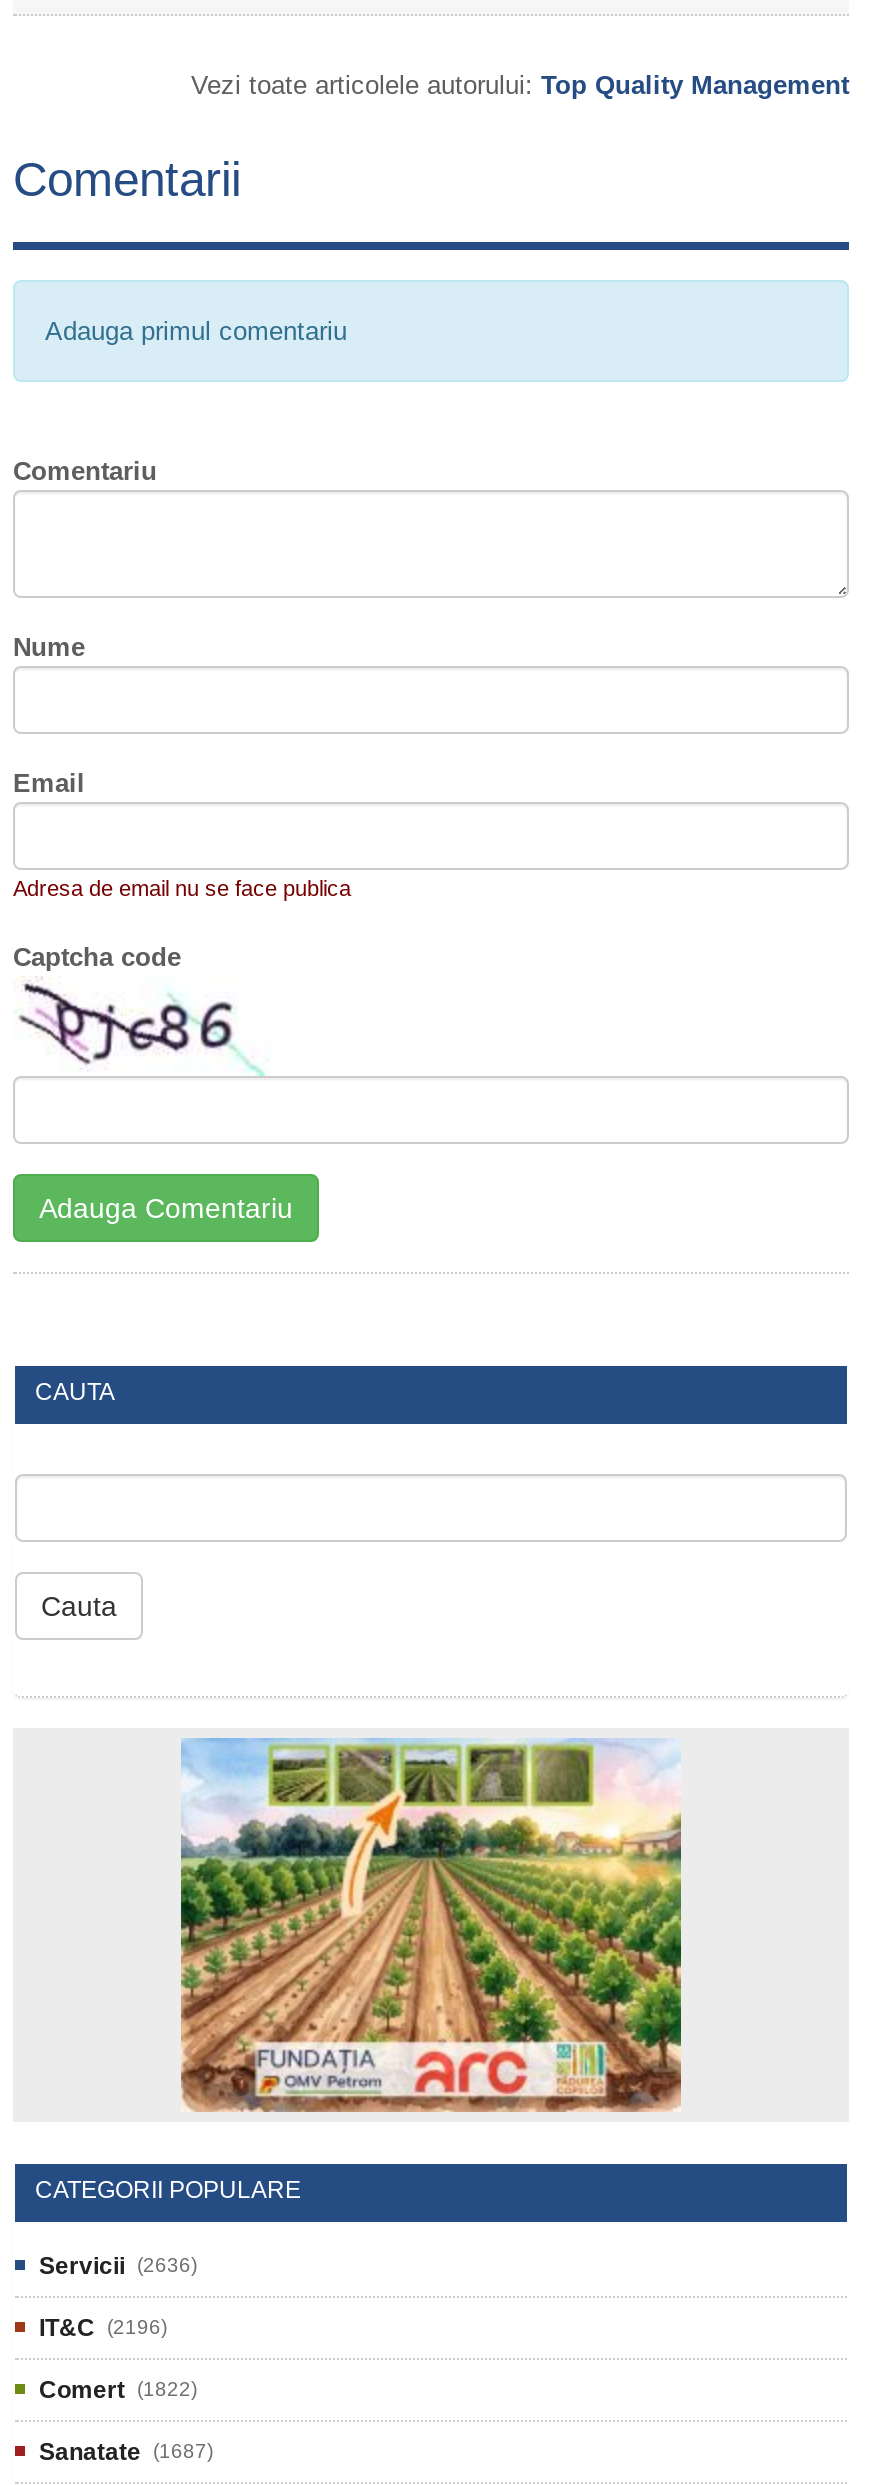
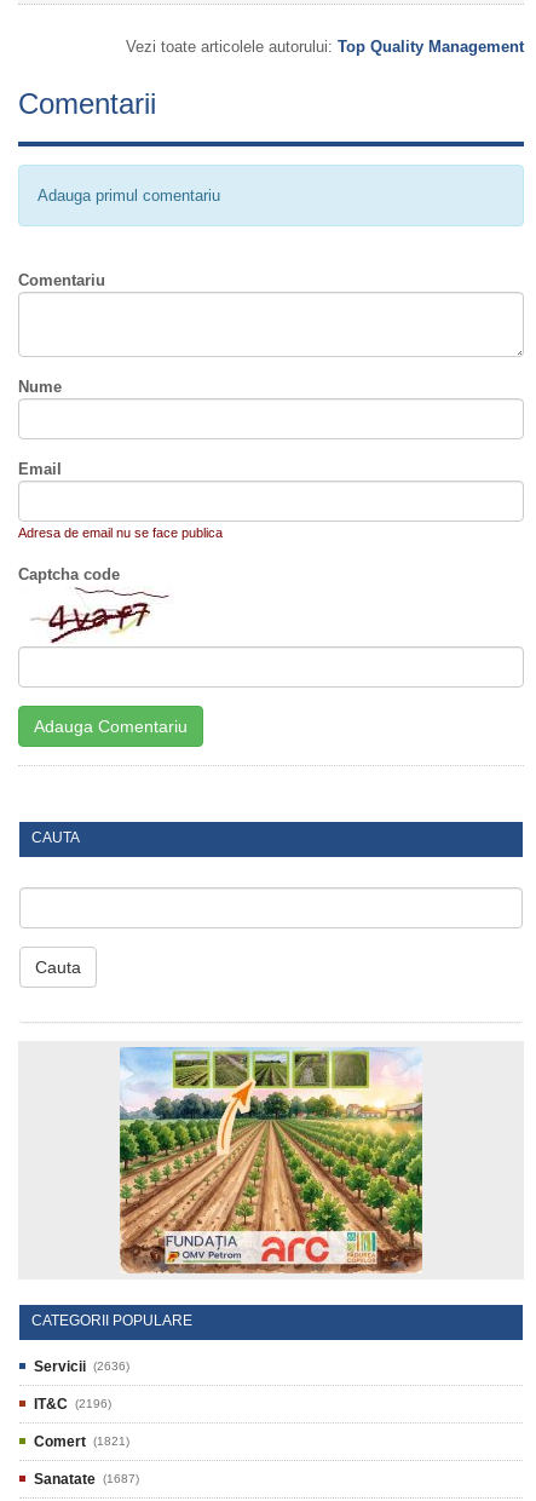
- [image]
+ [image]

- Comert (1822)
+ Comert (1821)
